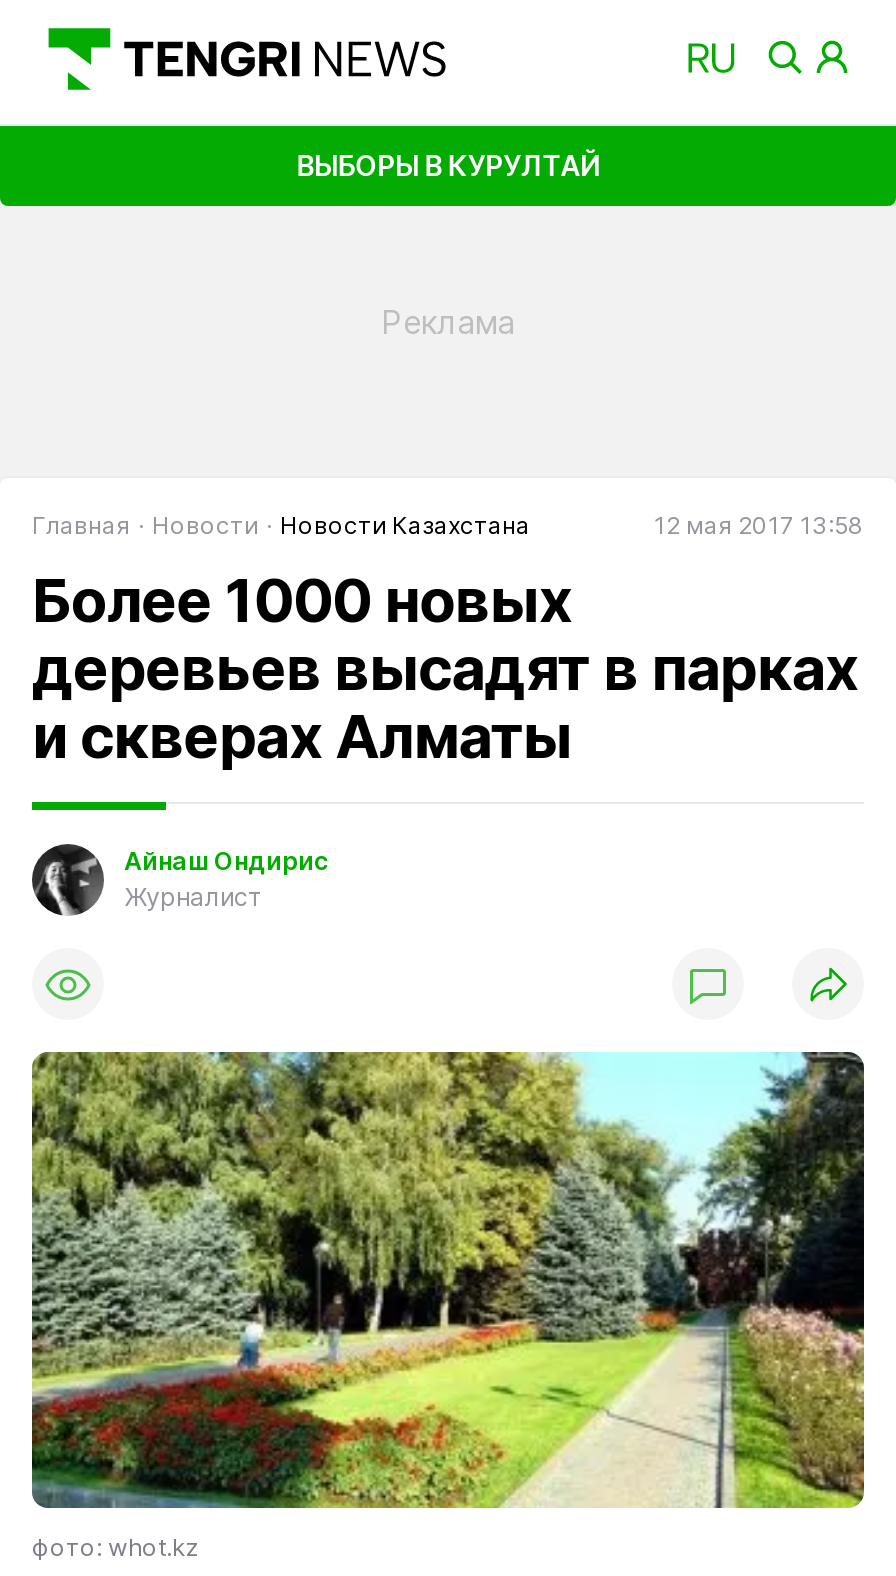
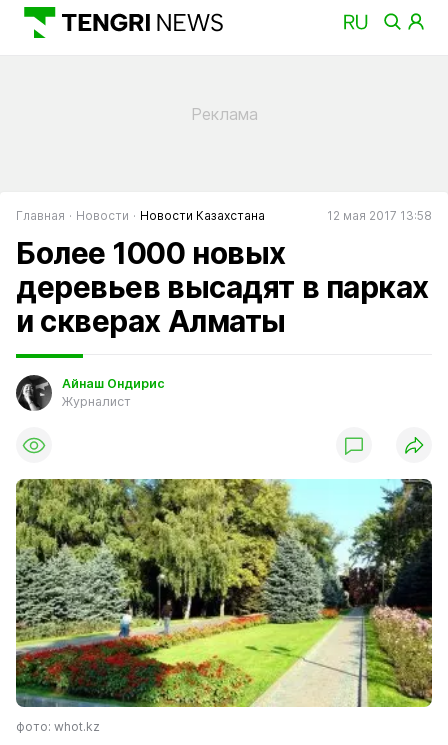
- ВЫБОРЫ В КУРУЛТАЙ
